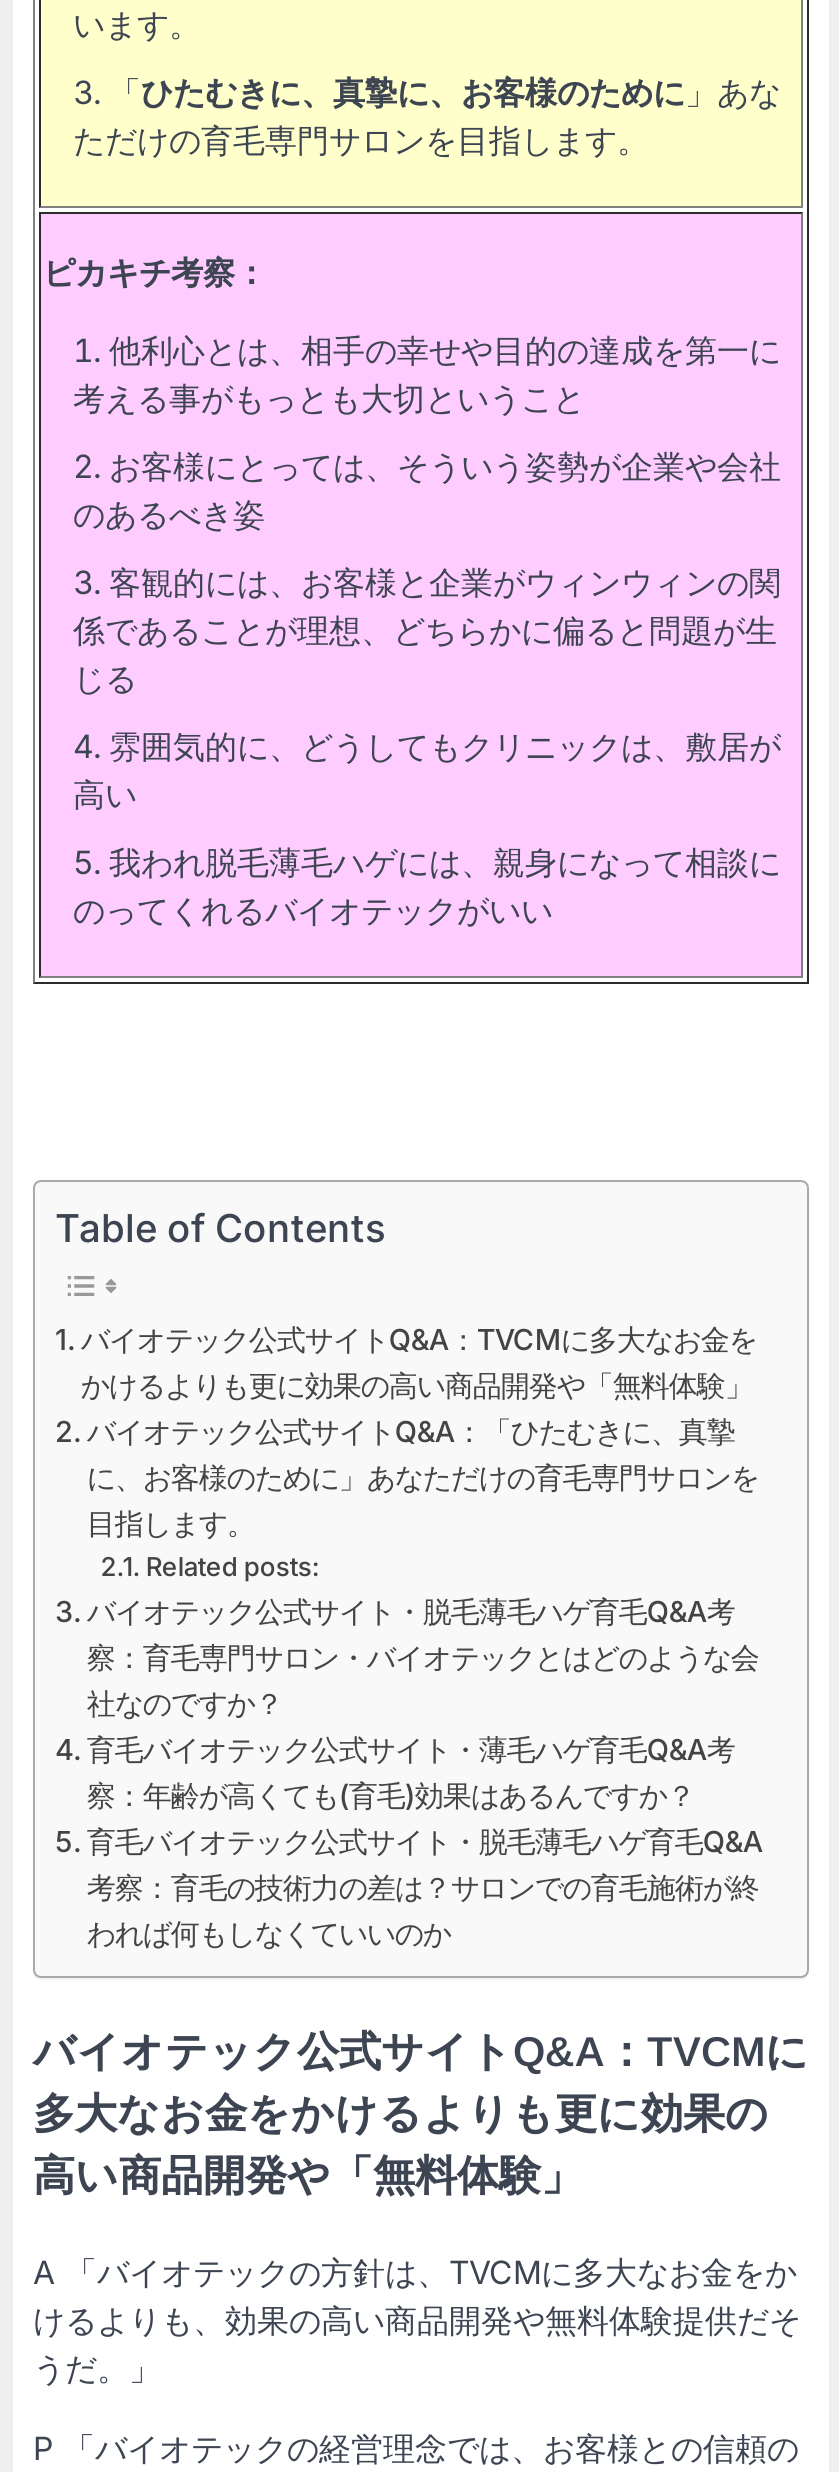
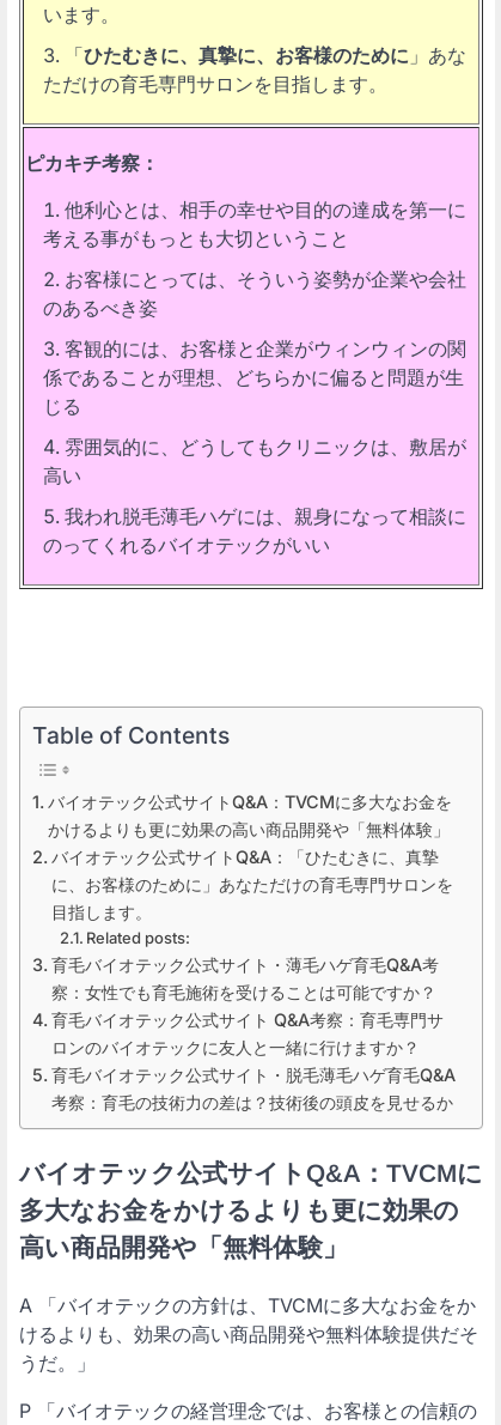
- バイオテック公式サイト・脱毛薄毛ハゲ育毛Q&A考
- 察：育毛専門サロン・バイオテックとはどのような会
- 社なのですか？

moved up: 育毛バイオテック公式サイト・薄毛ハゲ育毛Q&A考

- 察：年齢が高くても(育毛)効果はあるんですか？
+ 察：女性でも育毛施術を受けることは可能ですか？
+ 育毛バイオテック公式サイト Q&A考察：育毛専門サ
+ ロンのバイオテックに友人と一緒に行けますか？

- 考察：育毛の技術力の差は？サロンでの育毛施術が終
- われば何もしなくていいのか
+ 考察：育毛の技術力の差は？技術後の頭皮を見せるか
